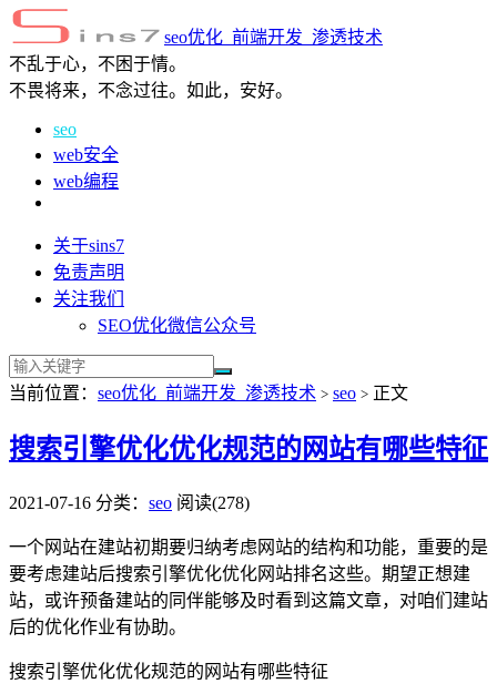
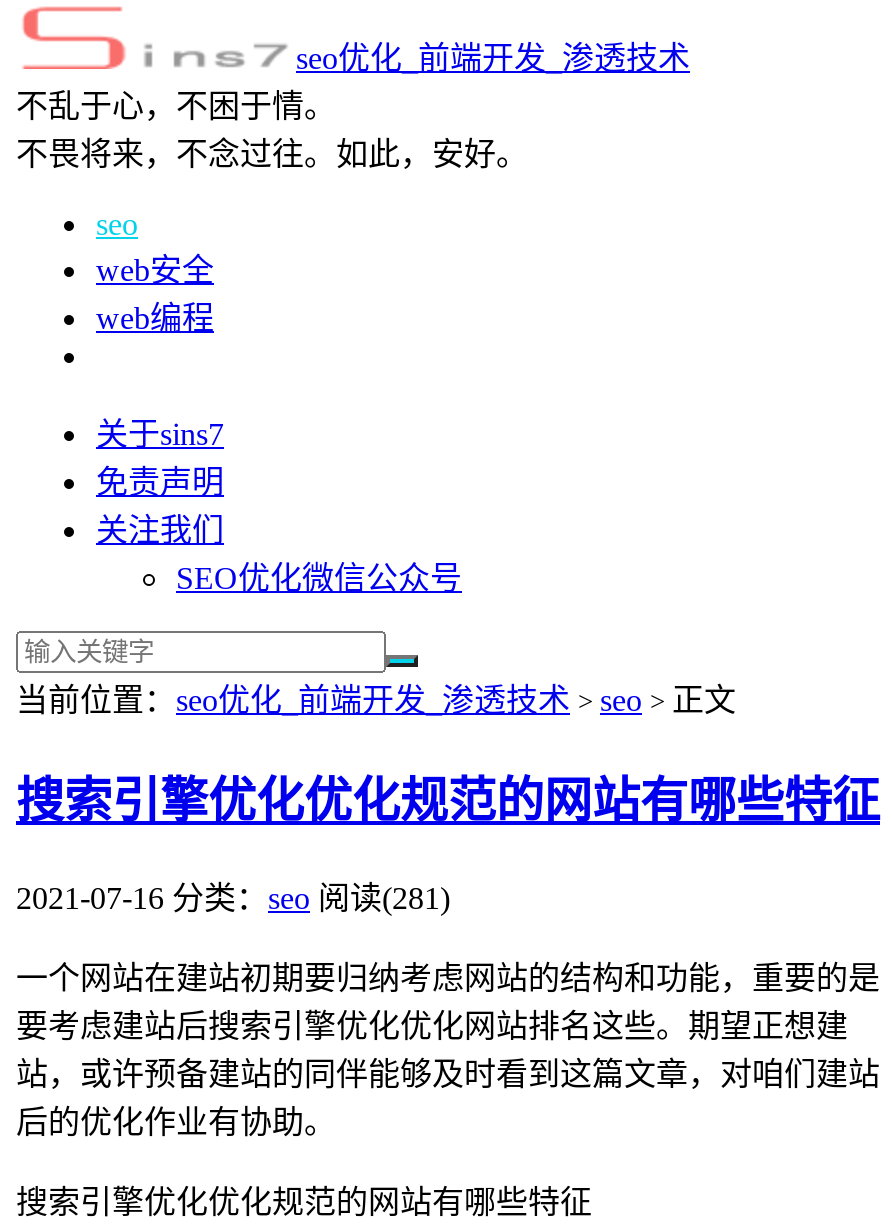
- 2021-07-16 分类：seo 阅读(278)
+ 2021-07-16 分类：seo 阅读(281)
